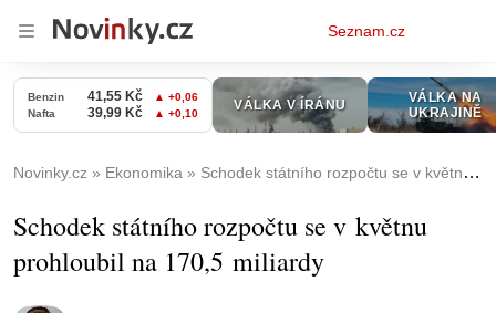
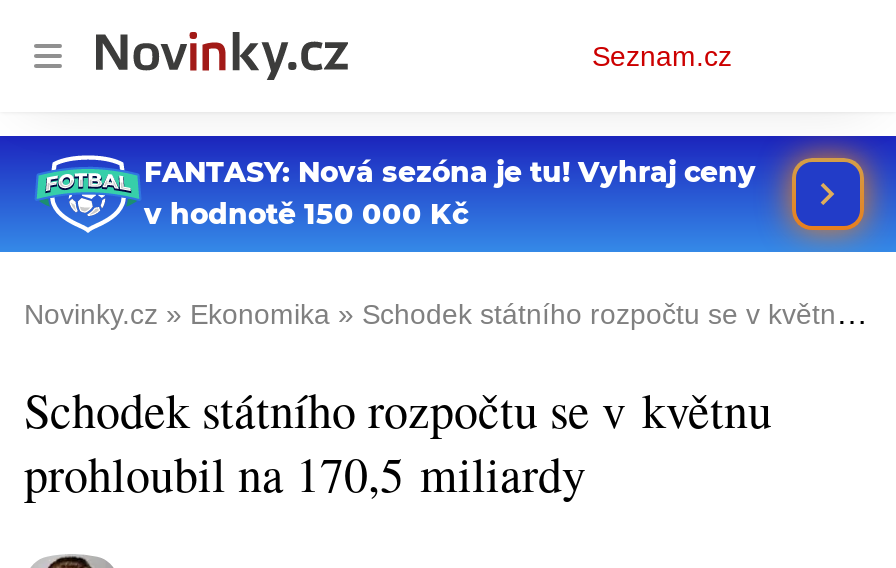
- [image]
+ [image]
